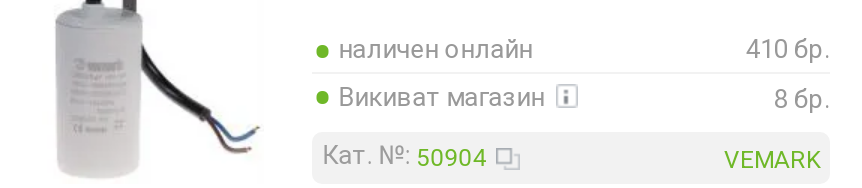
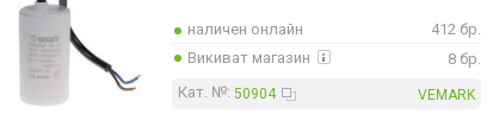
- 410 бр.
+ 412 бр.
